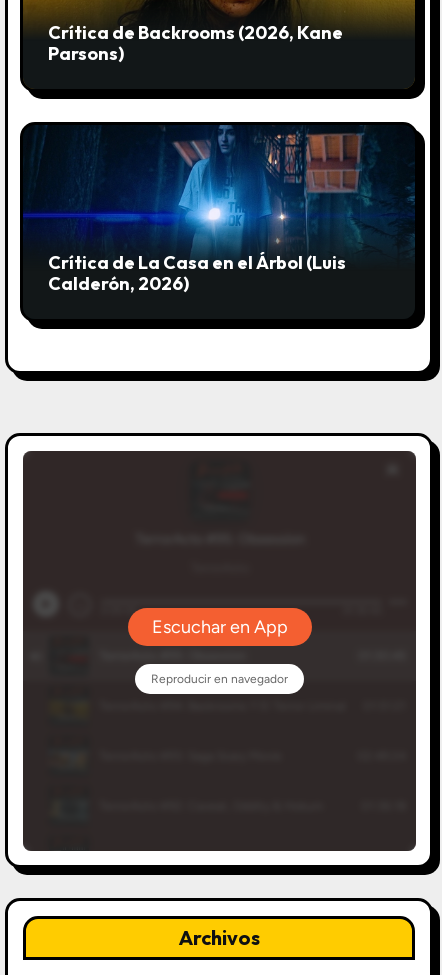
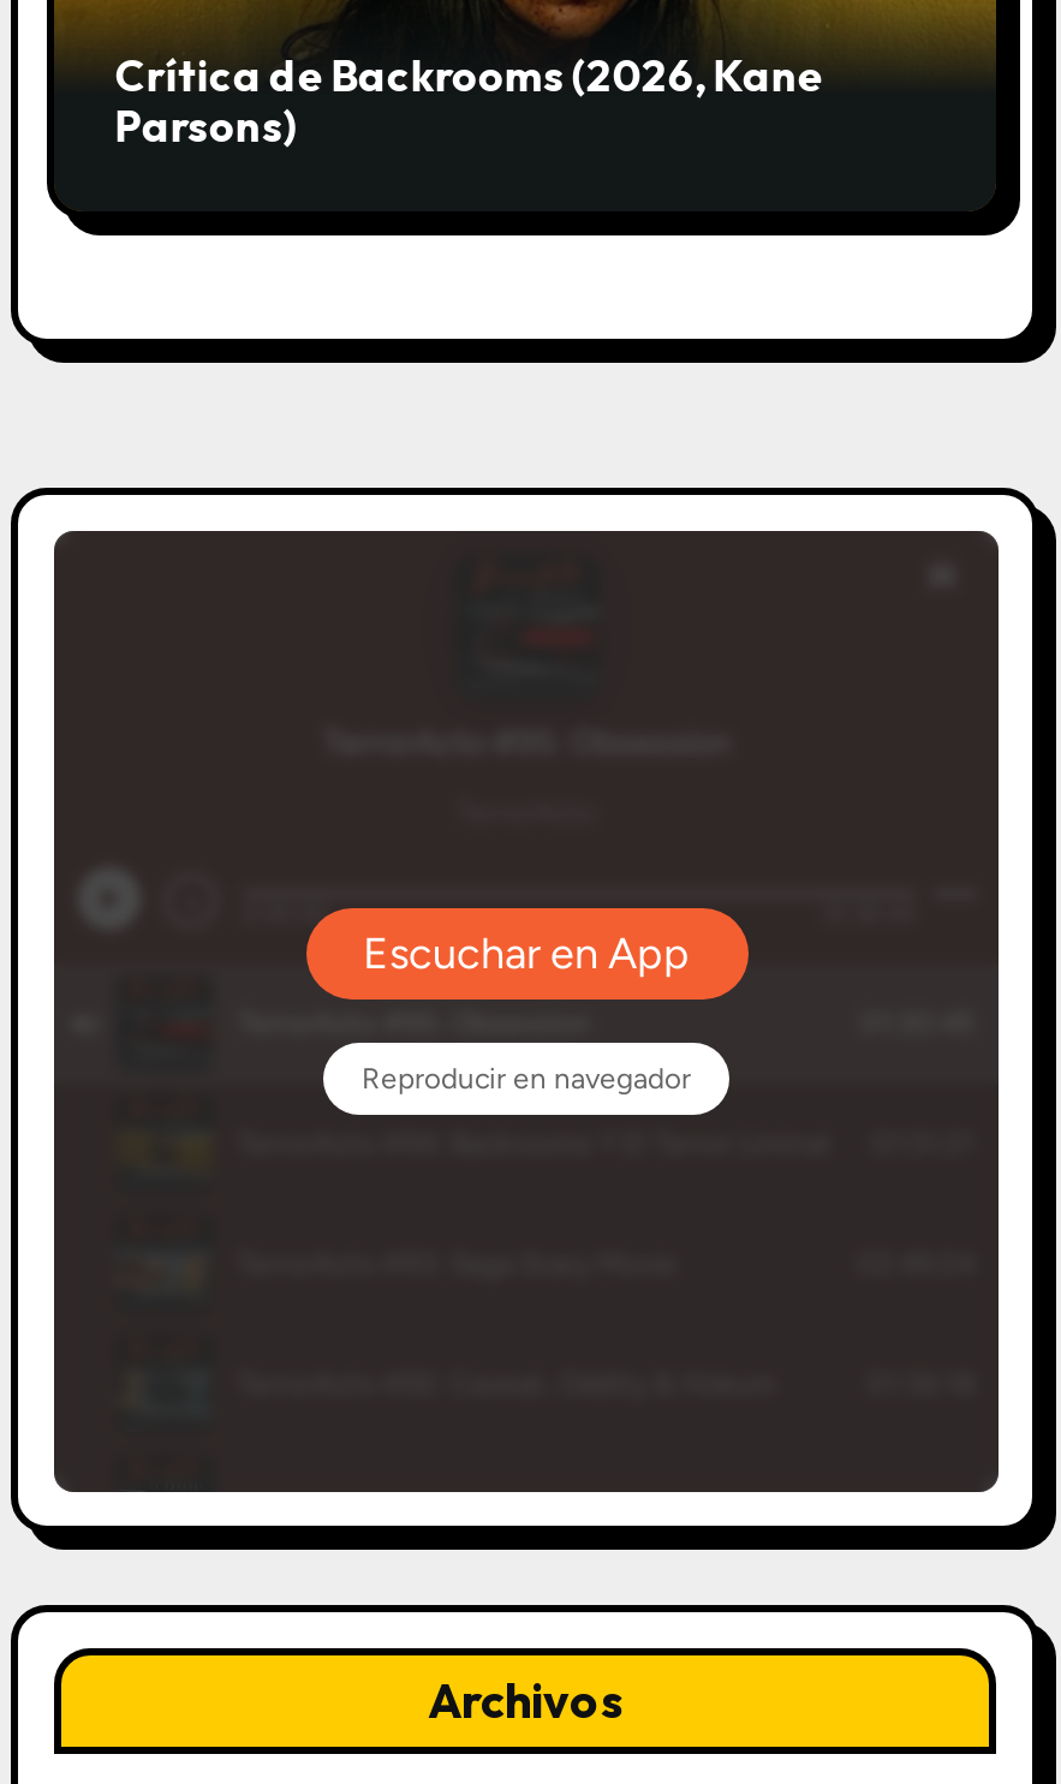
- [image]
- Crítica de La Casa en el Árbol (Luis
- Calderón, 2026)
